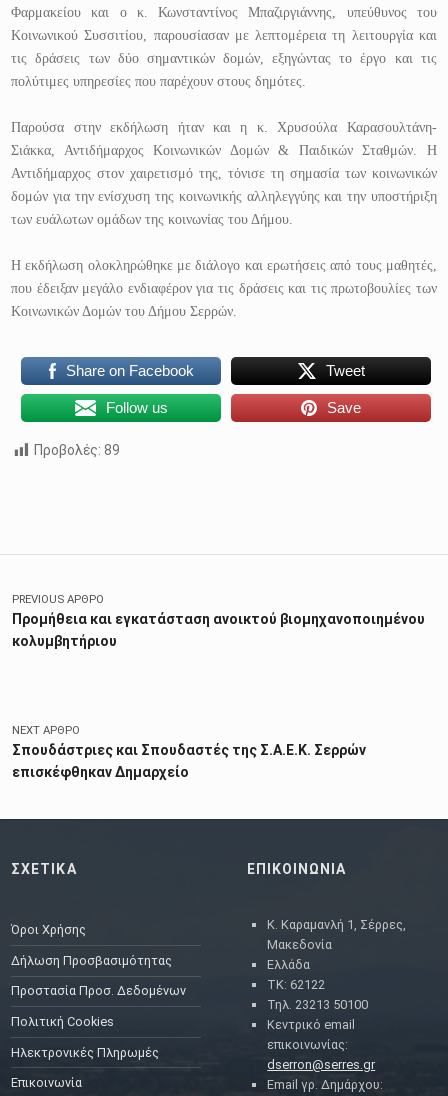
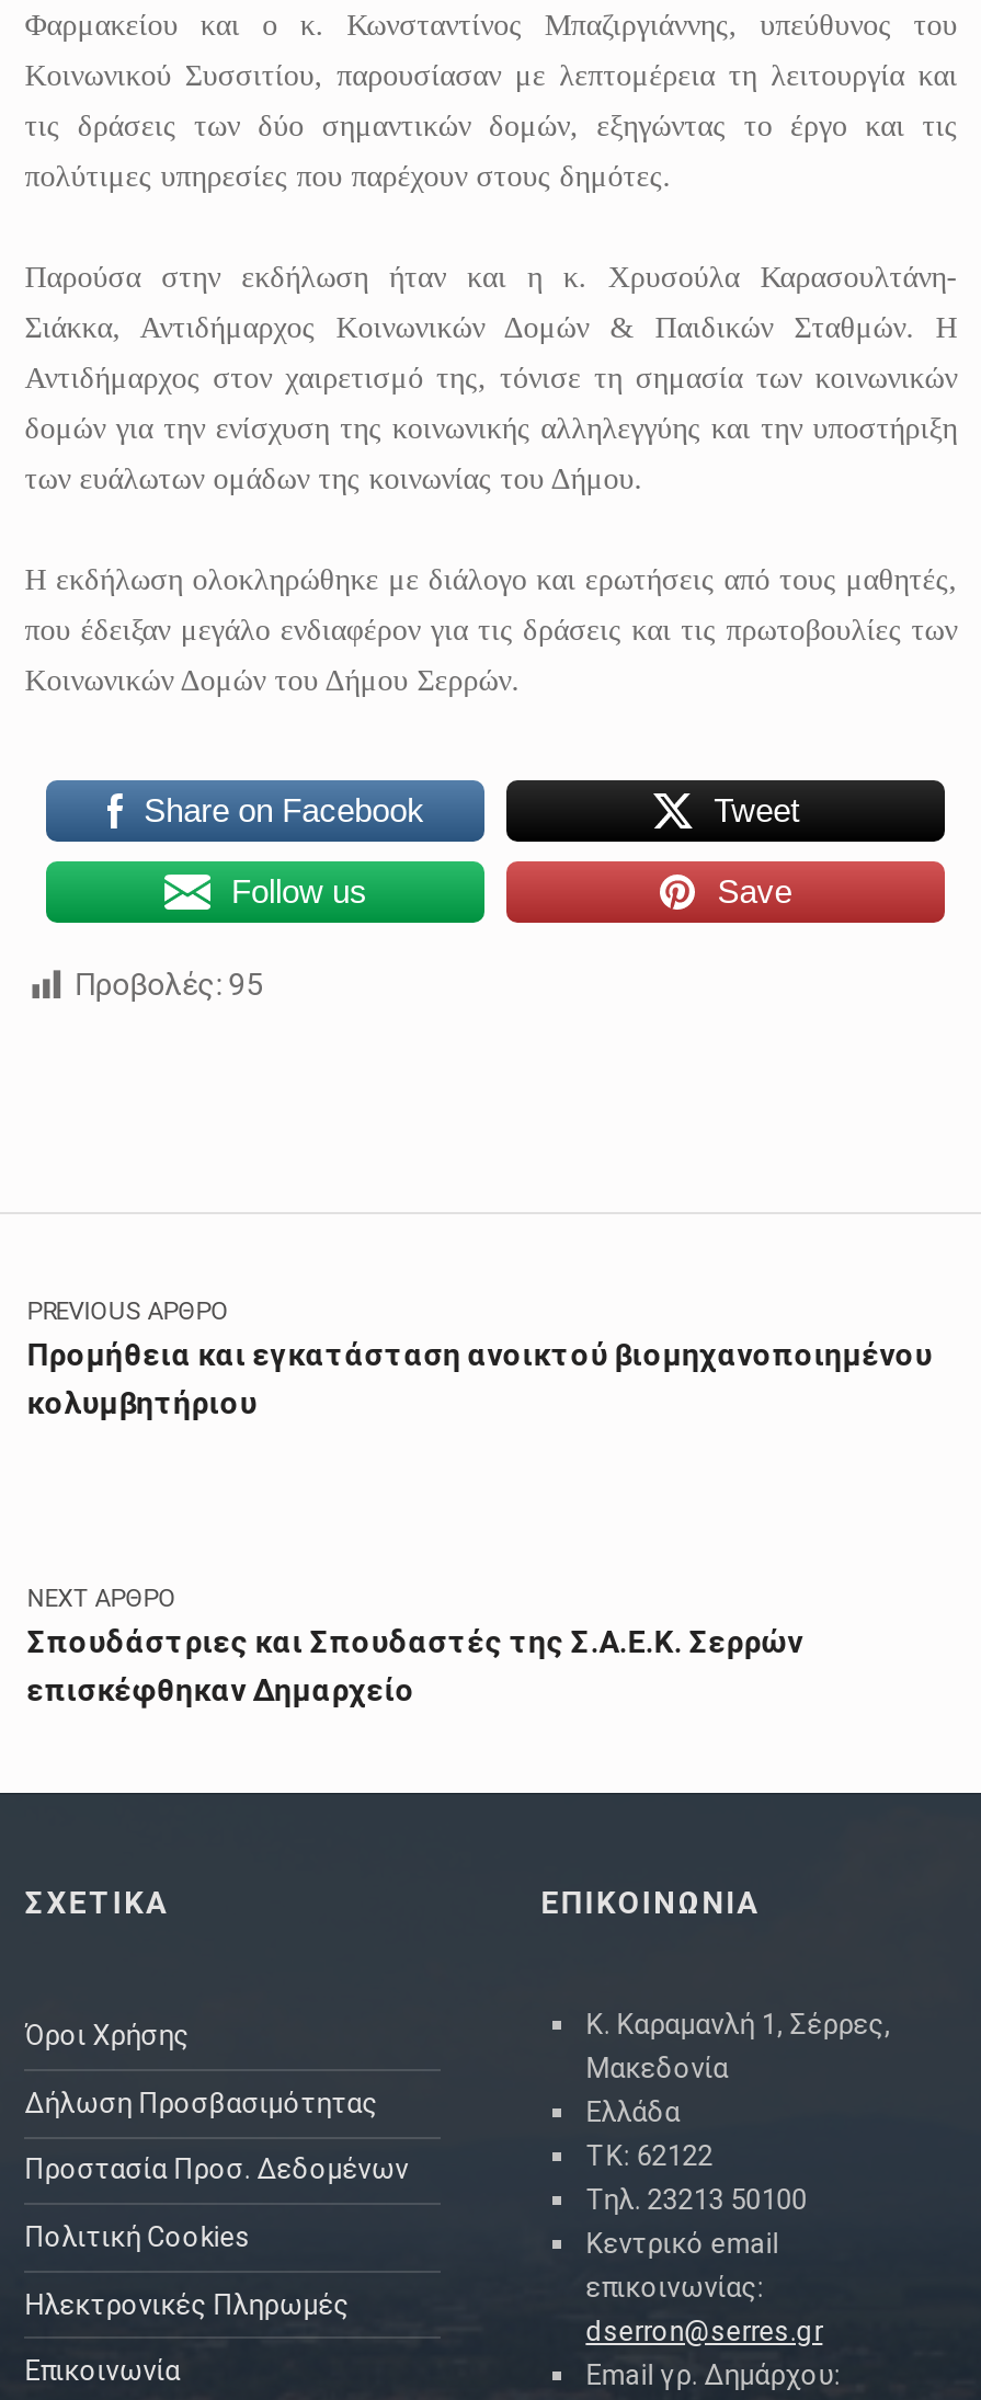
- Προβολές: 89
+ Προβολές: 95
